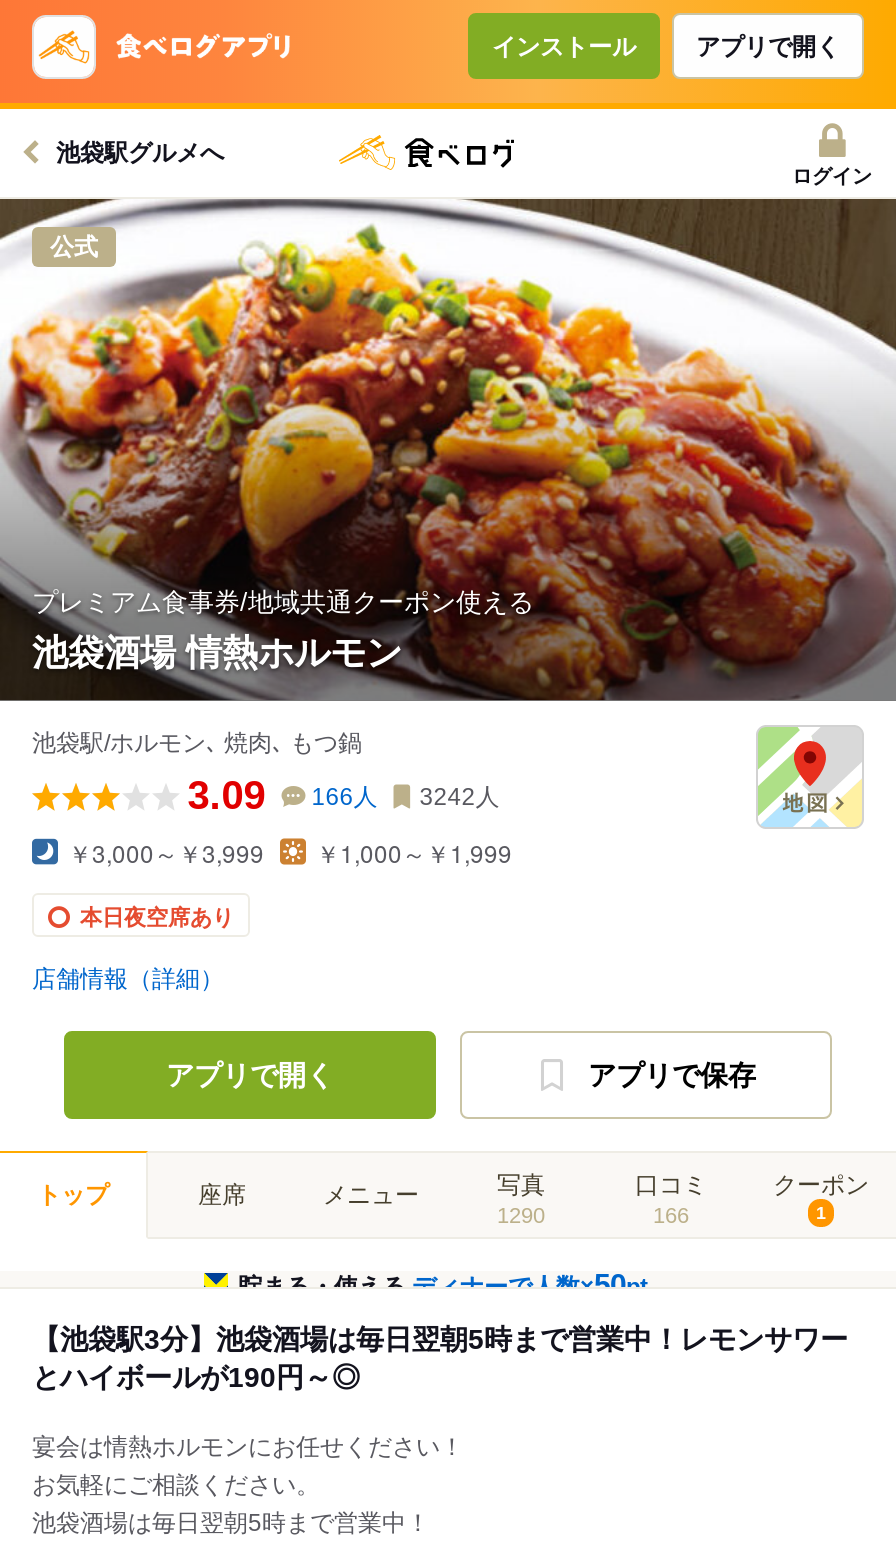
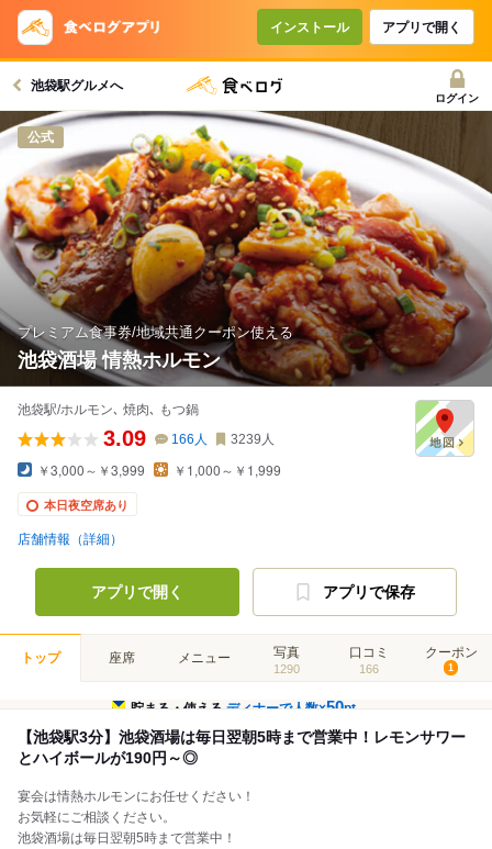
- 3.09 166人 3242人
+ 3.09 166人 3239人
